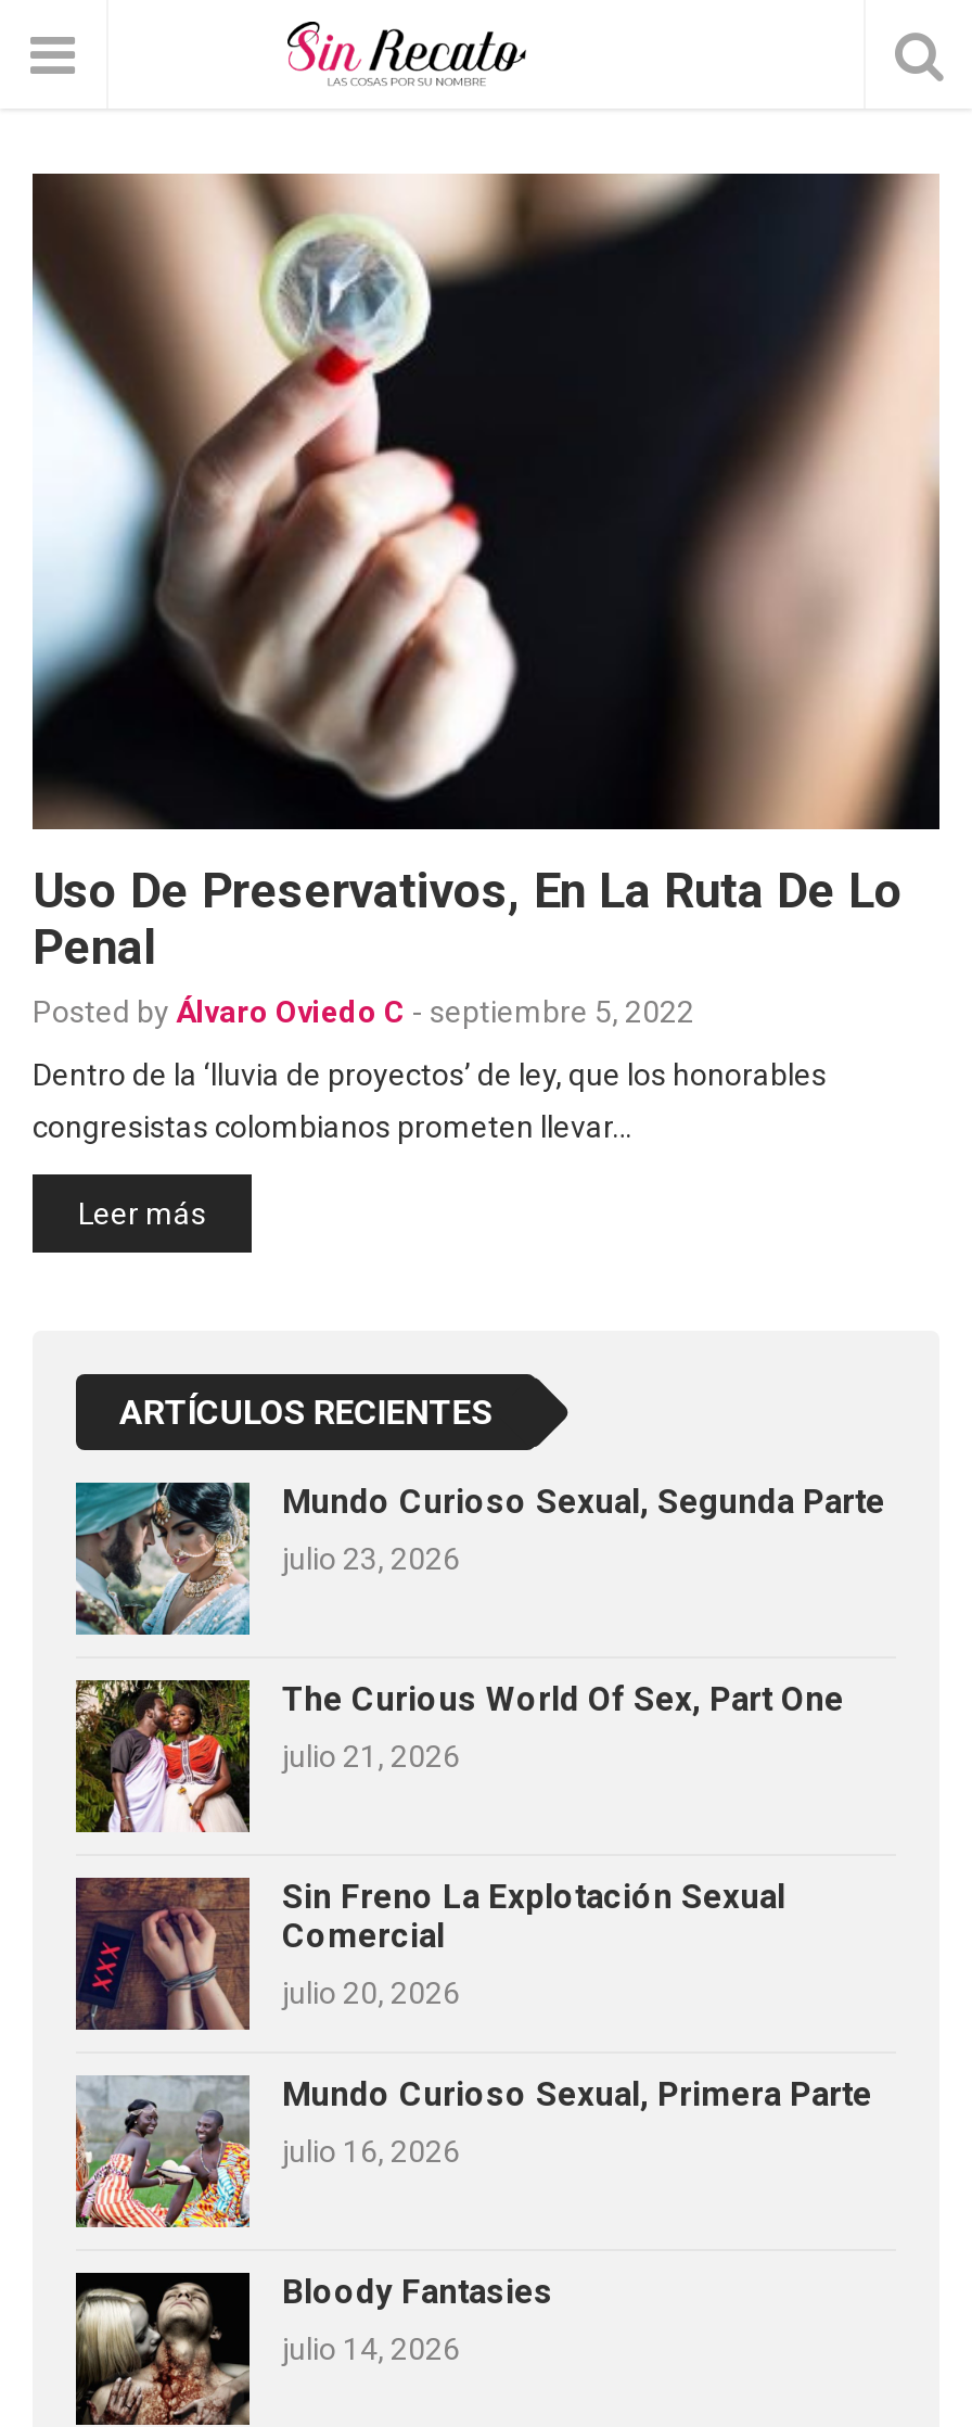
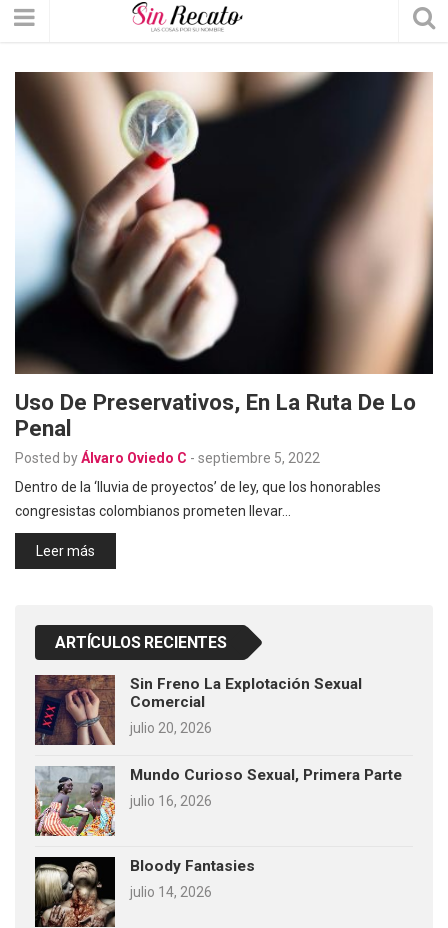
- [image]
- Mundo Curioso Sexual, Segunda Parte
- julio 23, 2026

- [image]
- The Curious World Of Sex, Part One
- julio 21, 2026
